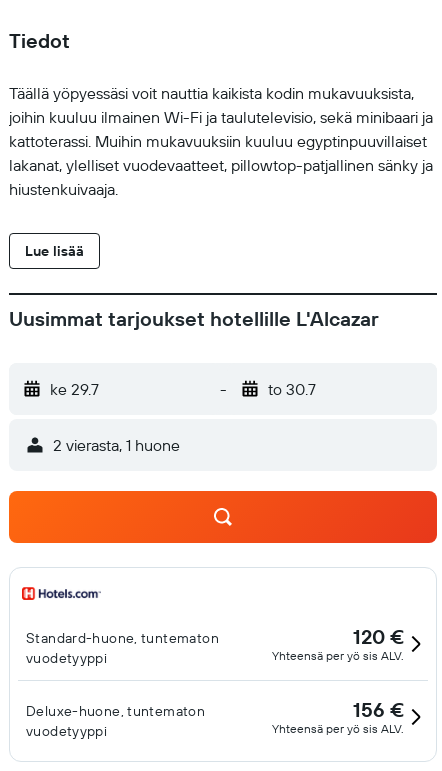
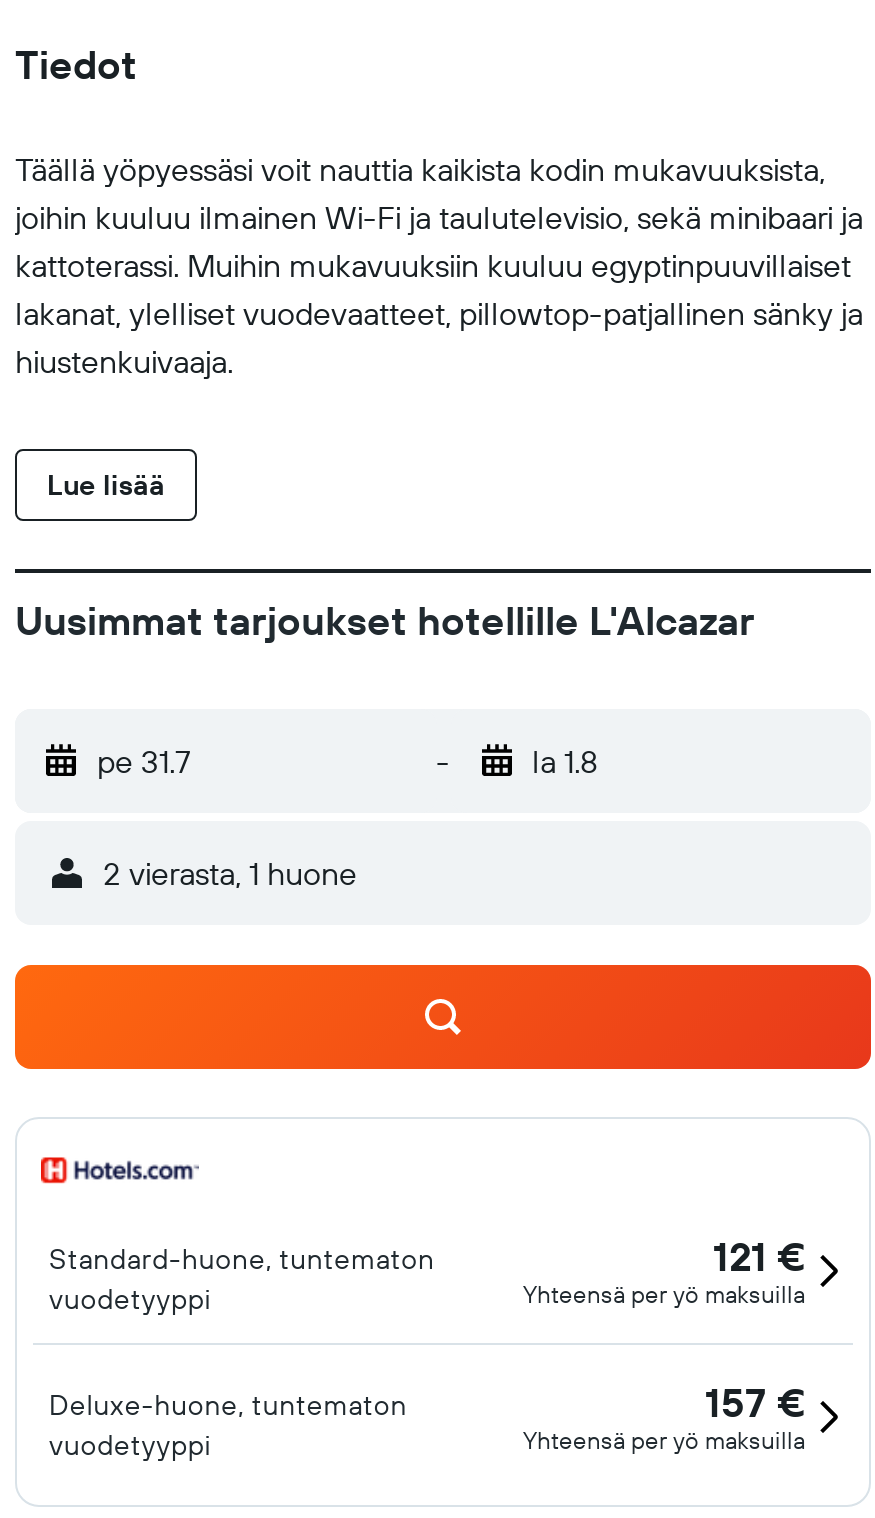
- ke 29.7
+ pe 31.7

- to 30.7
+ la 1.8

- 120 €
- Yhteensä per yö sis ALV.
+ 121 €
+ Yhteensä per yö maksuilla

- 156 €
- Yhteensä per yö sis ALV.
+ 157 €
+ Yhteensä per yö maksuilla
